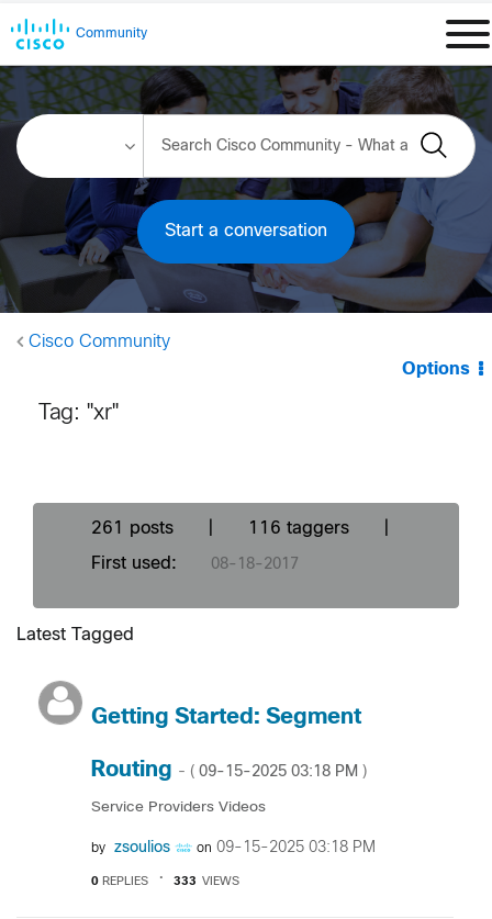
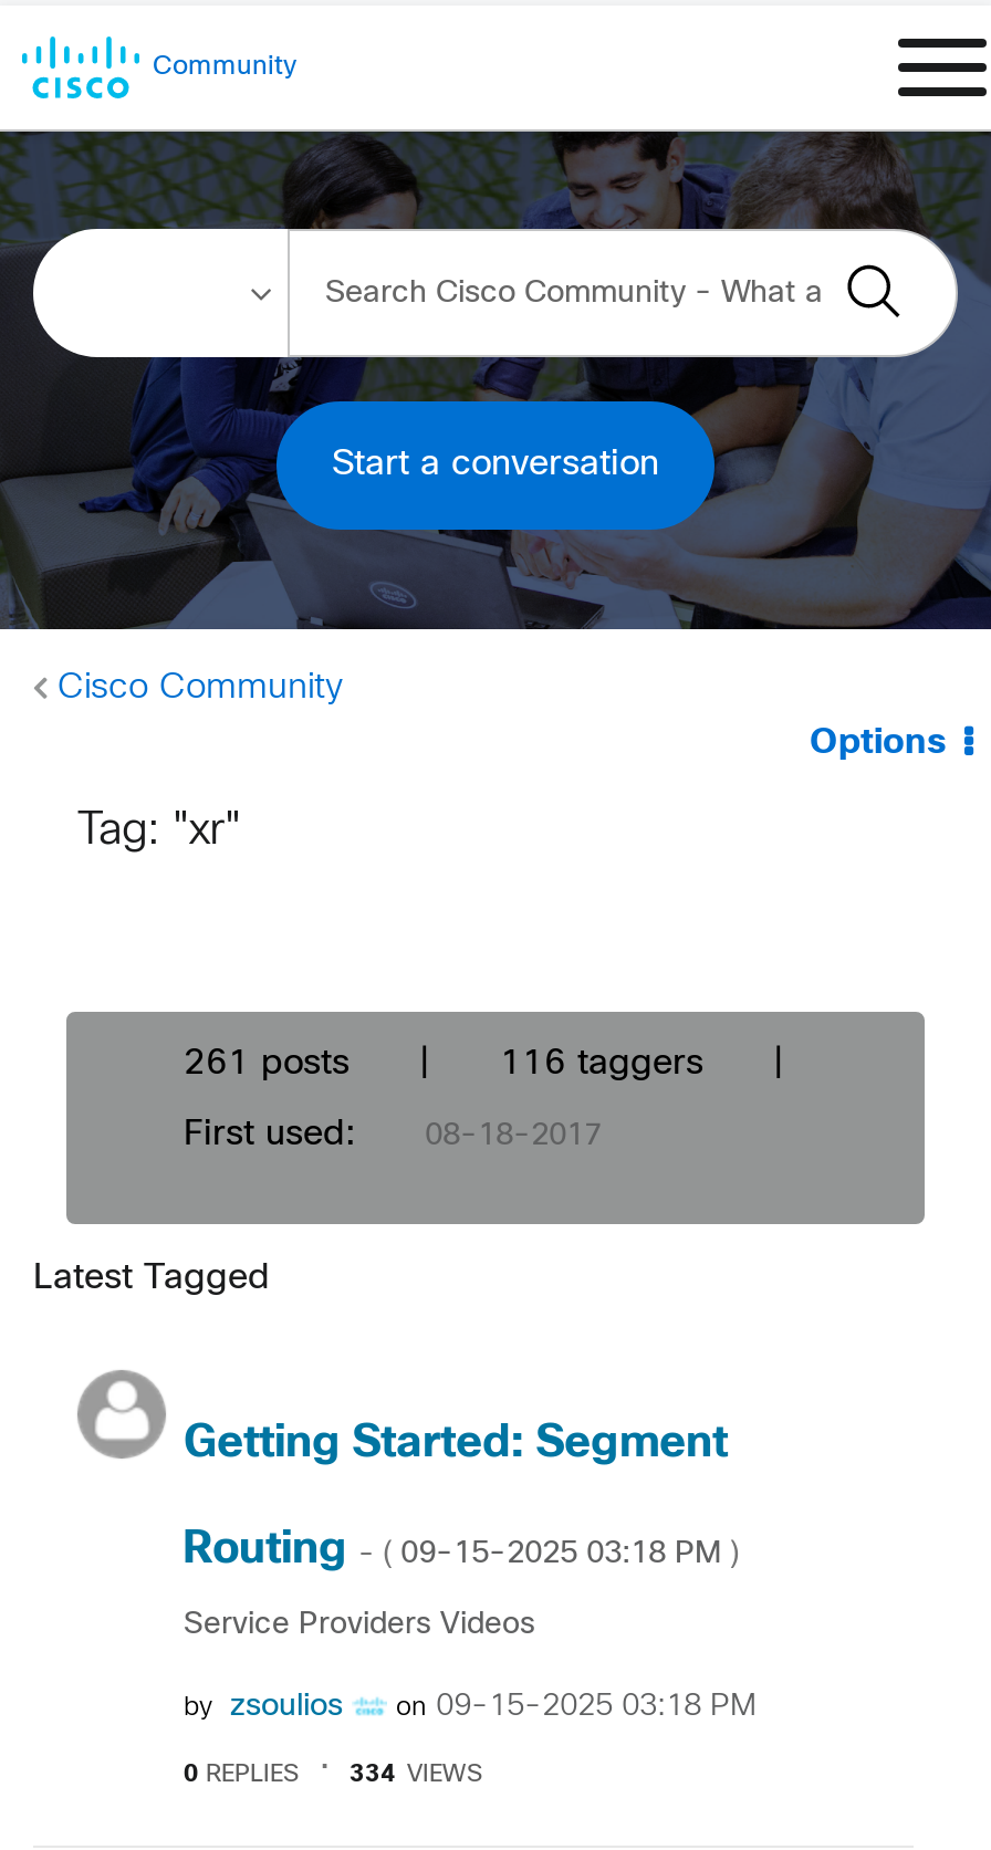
- 333 VIEWS
+ 334 VIEWS
